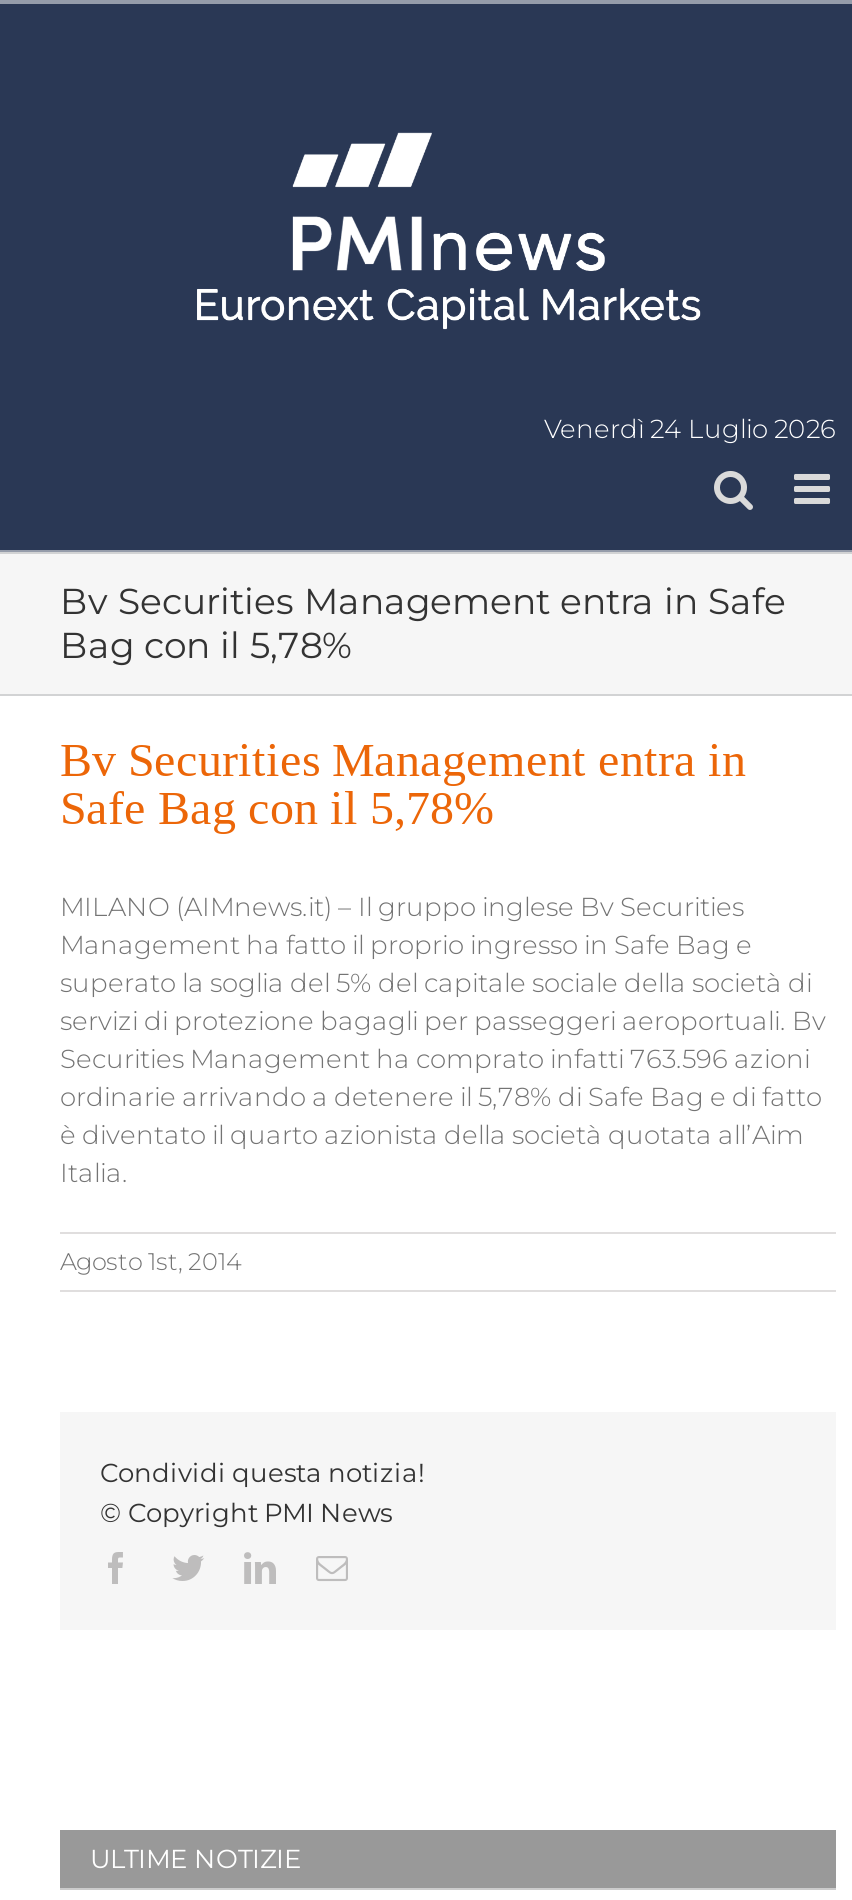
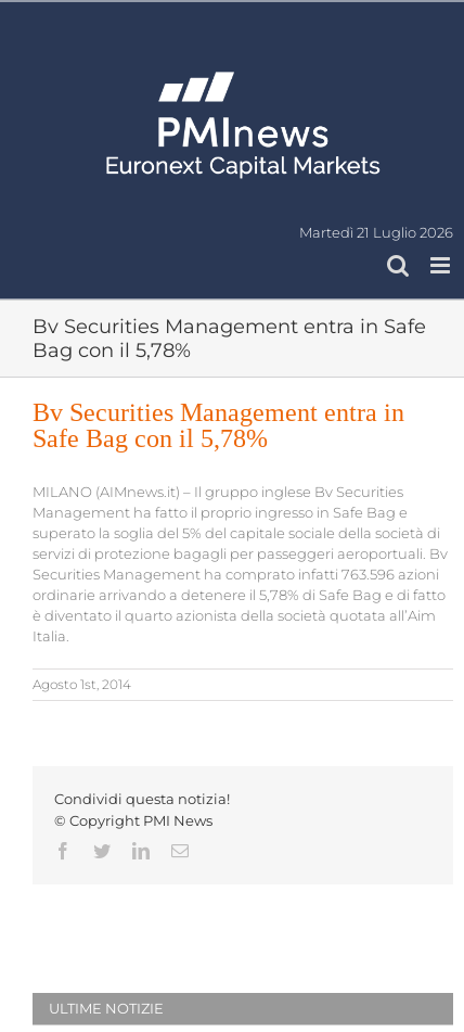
- Venerdì 24 Luglio 2026
+ Martedì 21 Luglio 2026
